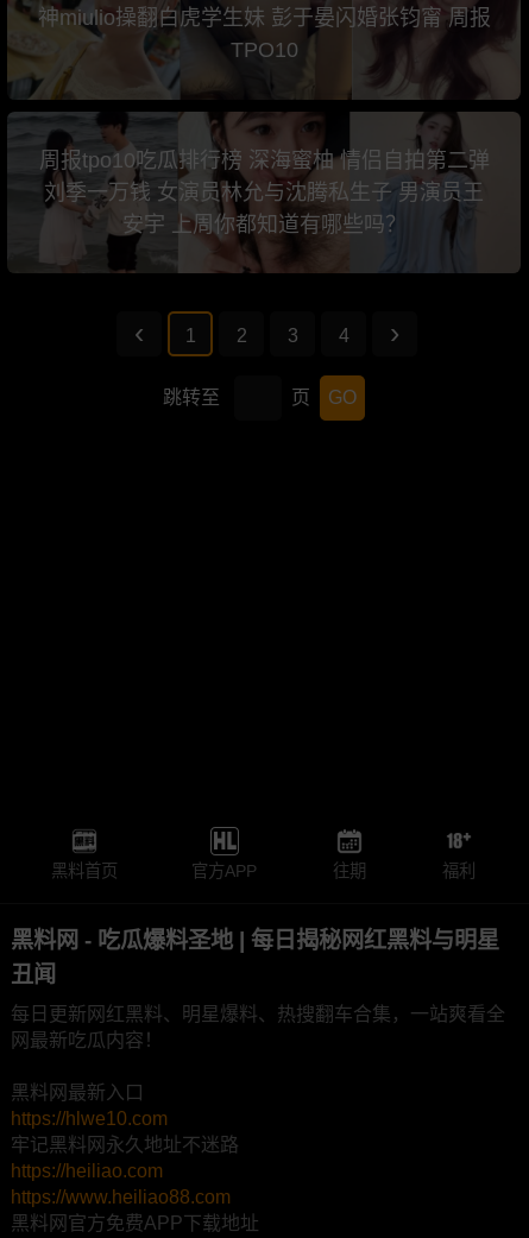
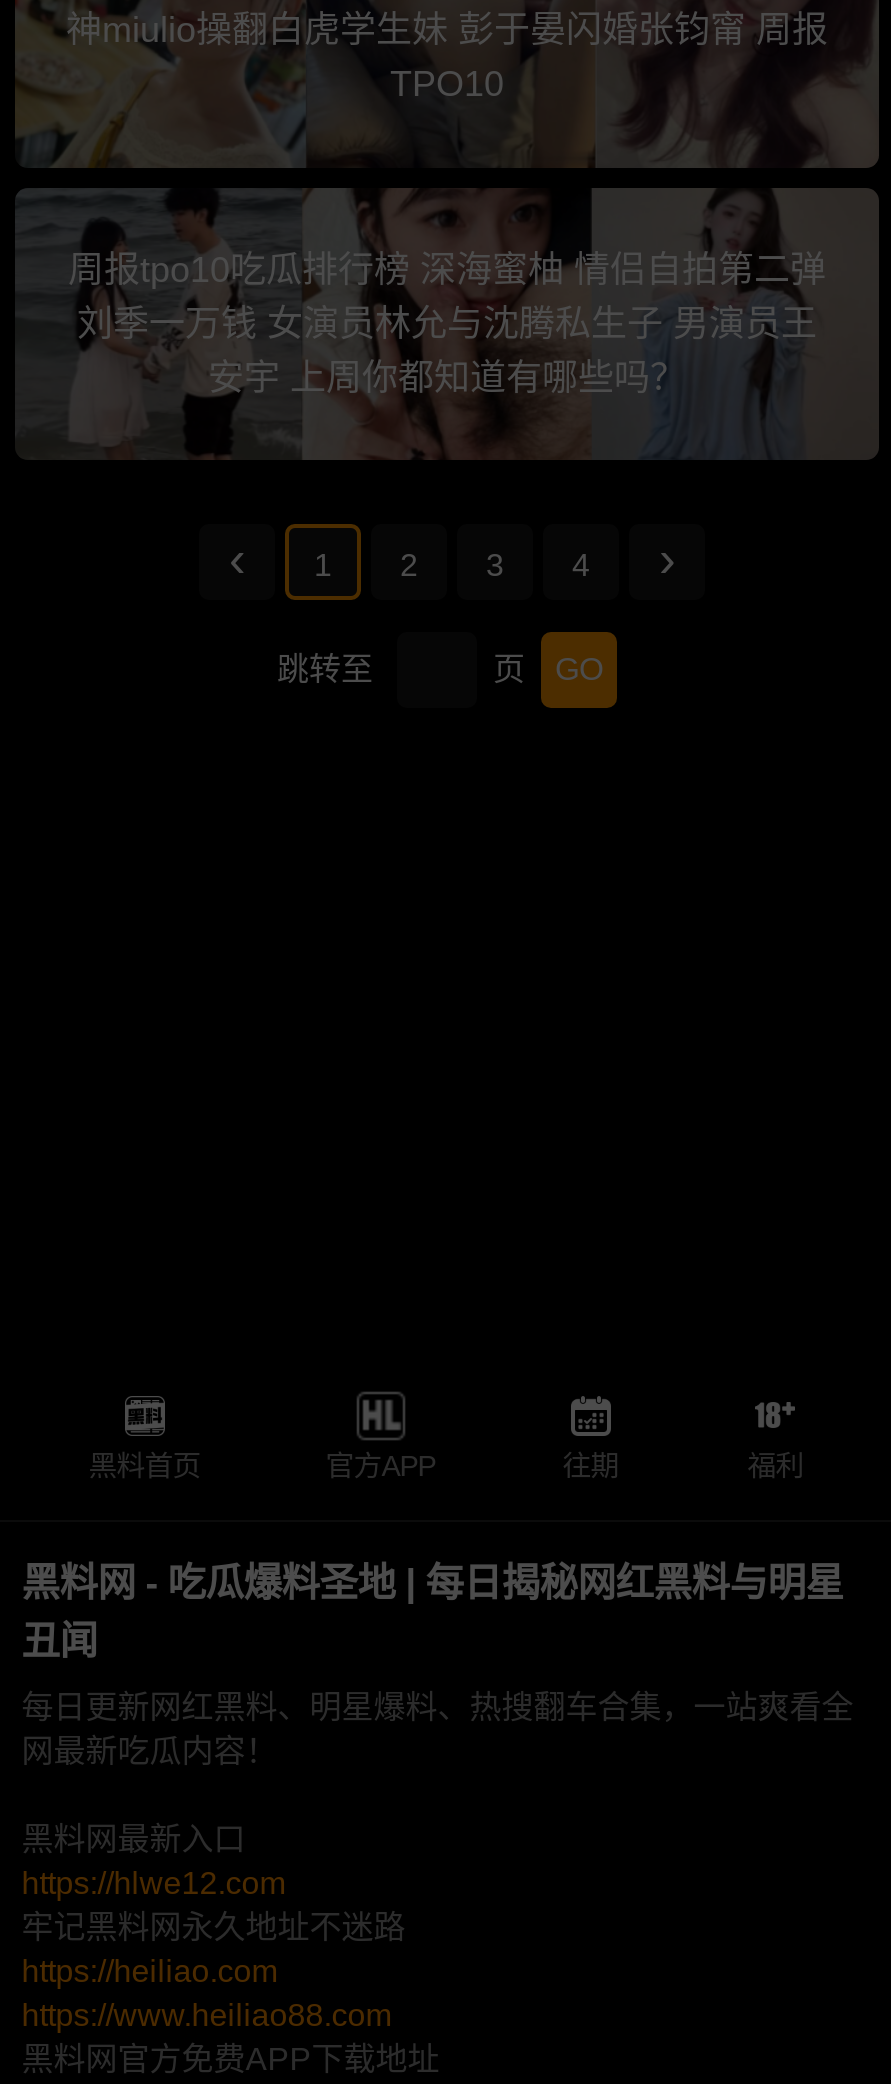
- https://hlwe10.com
+ https://hlwe12.com
